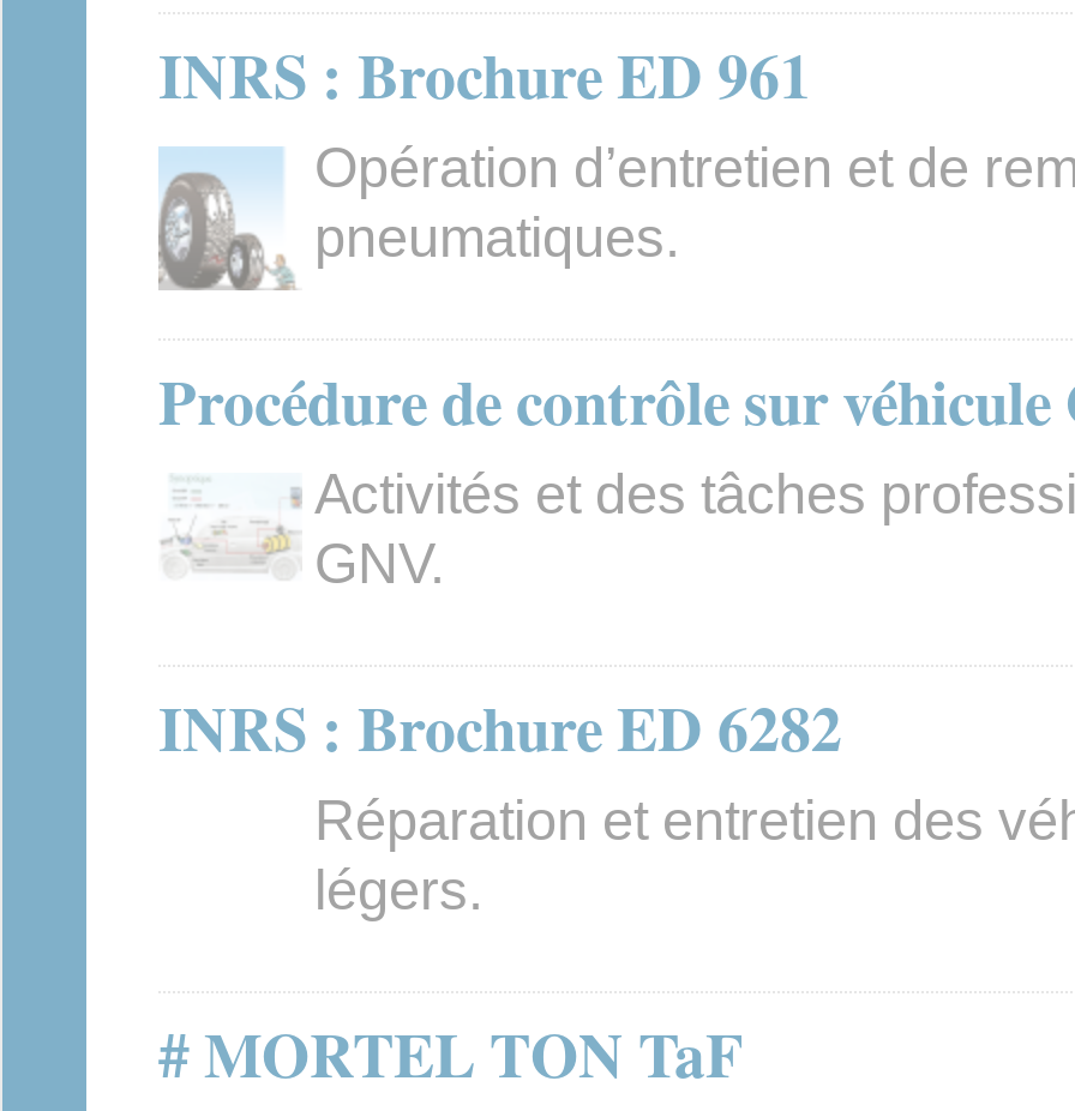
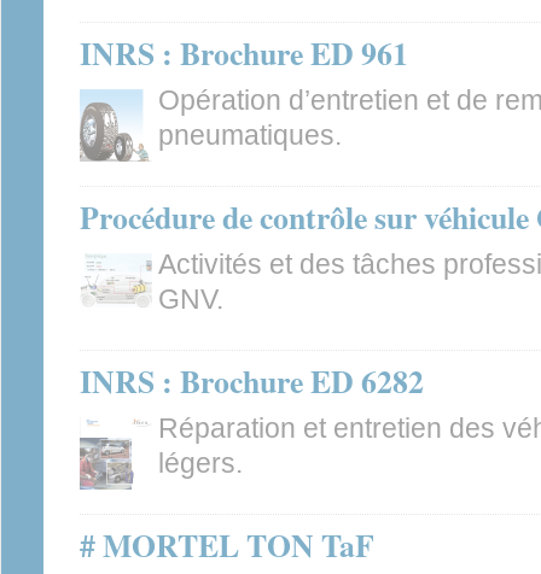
+ [image]
